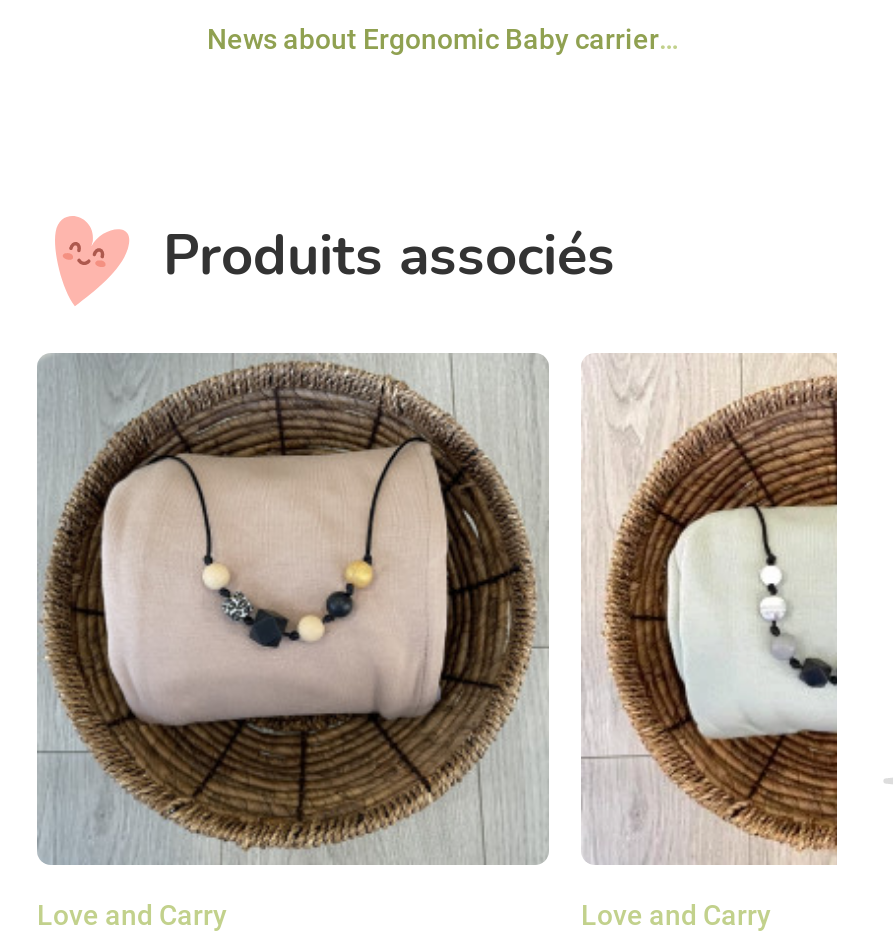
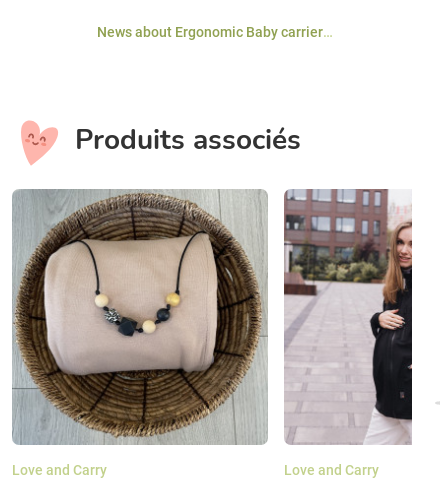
- [image]
+ [image]
